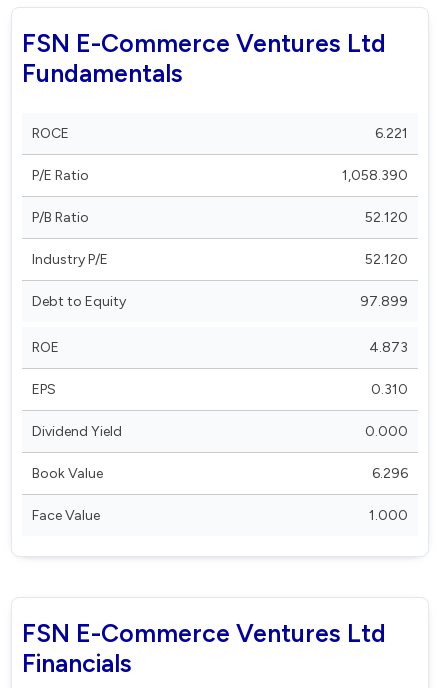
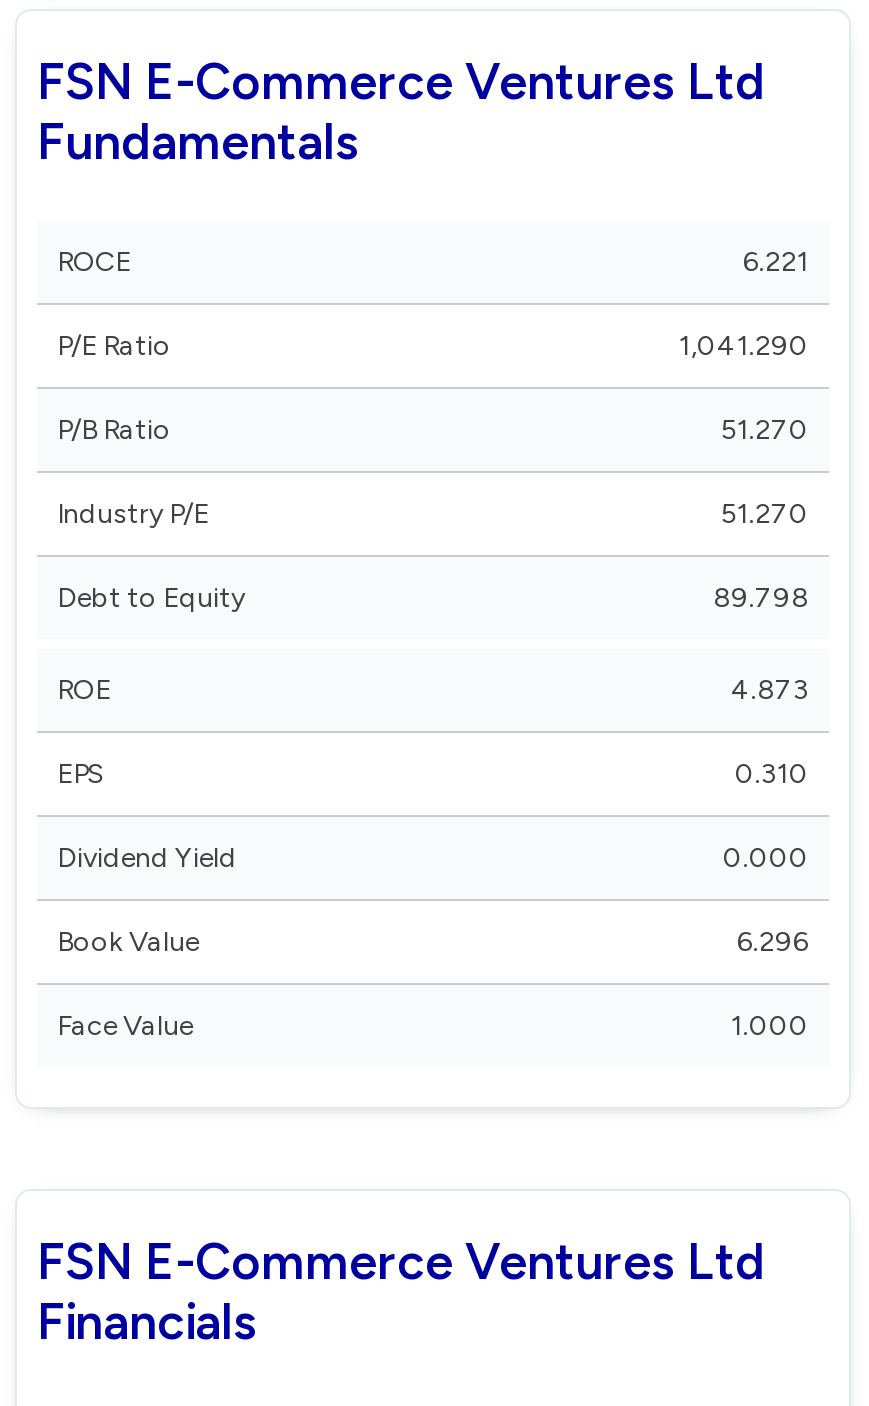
- 1,058.390
+ 1,041.290

- 52.120
+ 51.270

- 52.120
+ 51.270

- 97.899
+ 89.798
